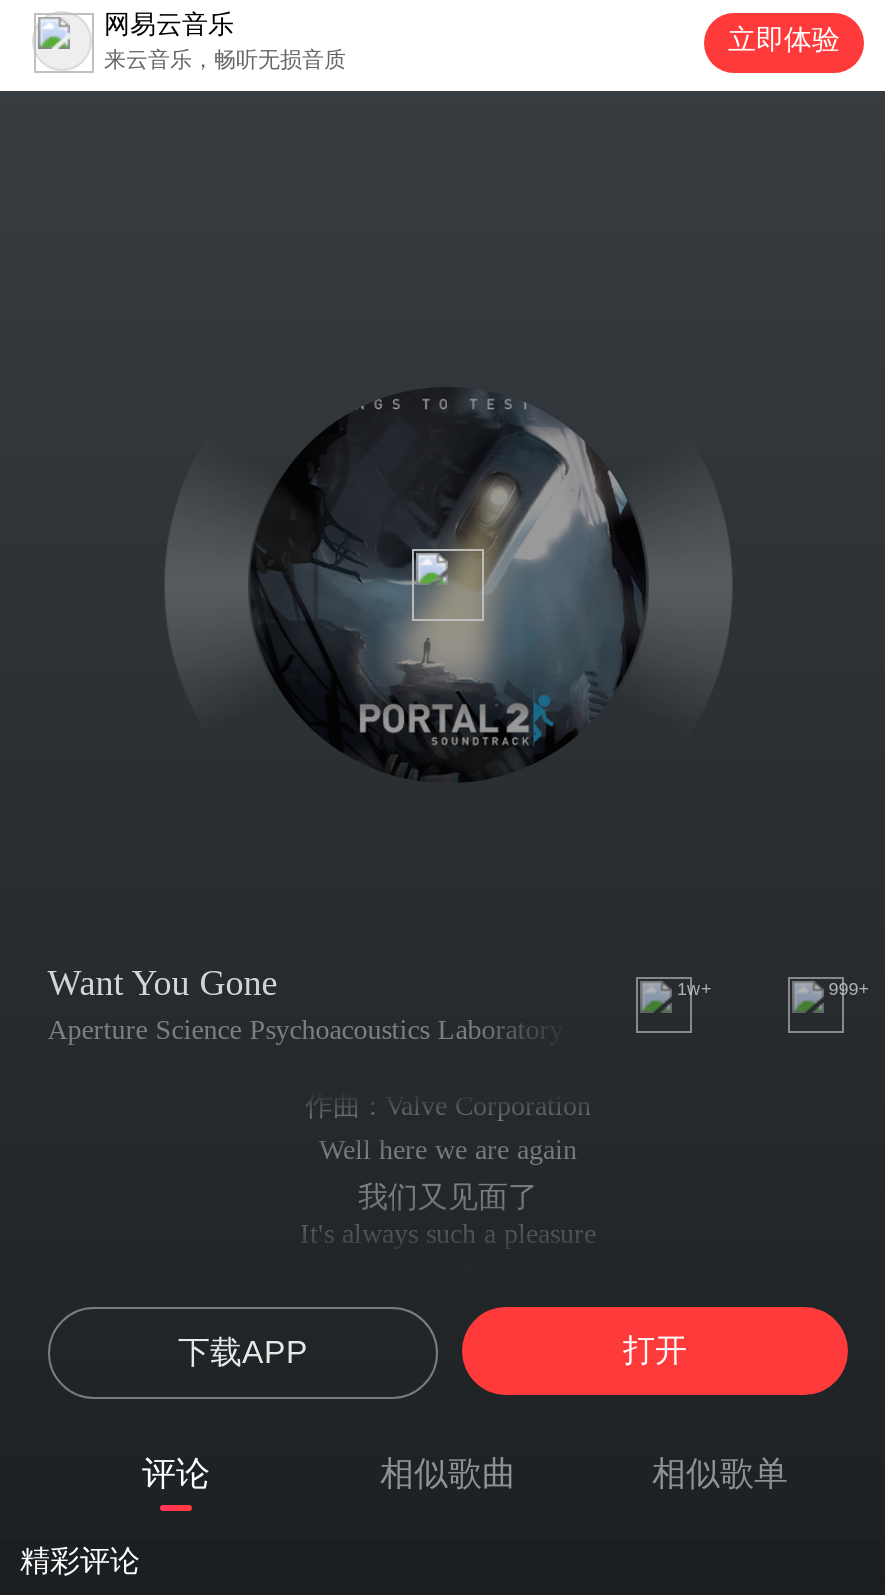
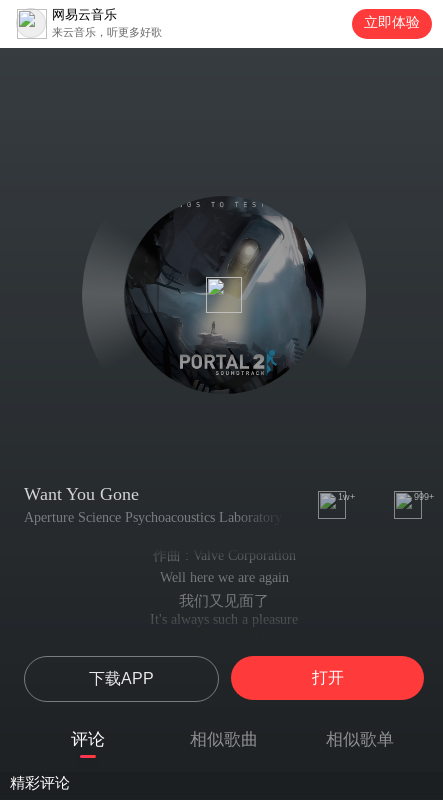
- 来云音乐，畅听无损音质
+ 来云音乐，听更多好歌
